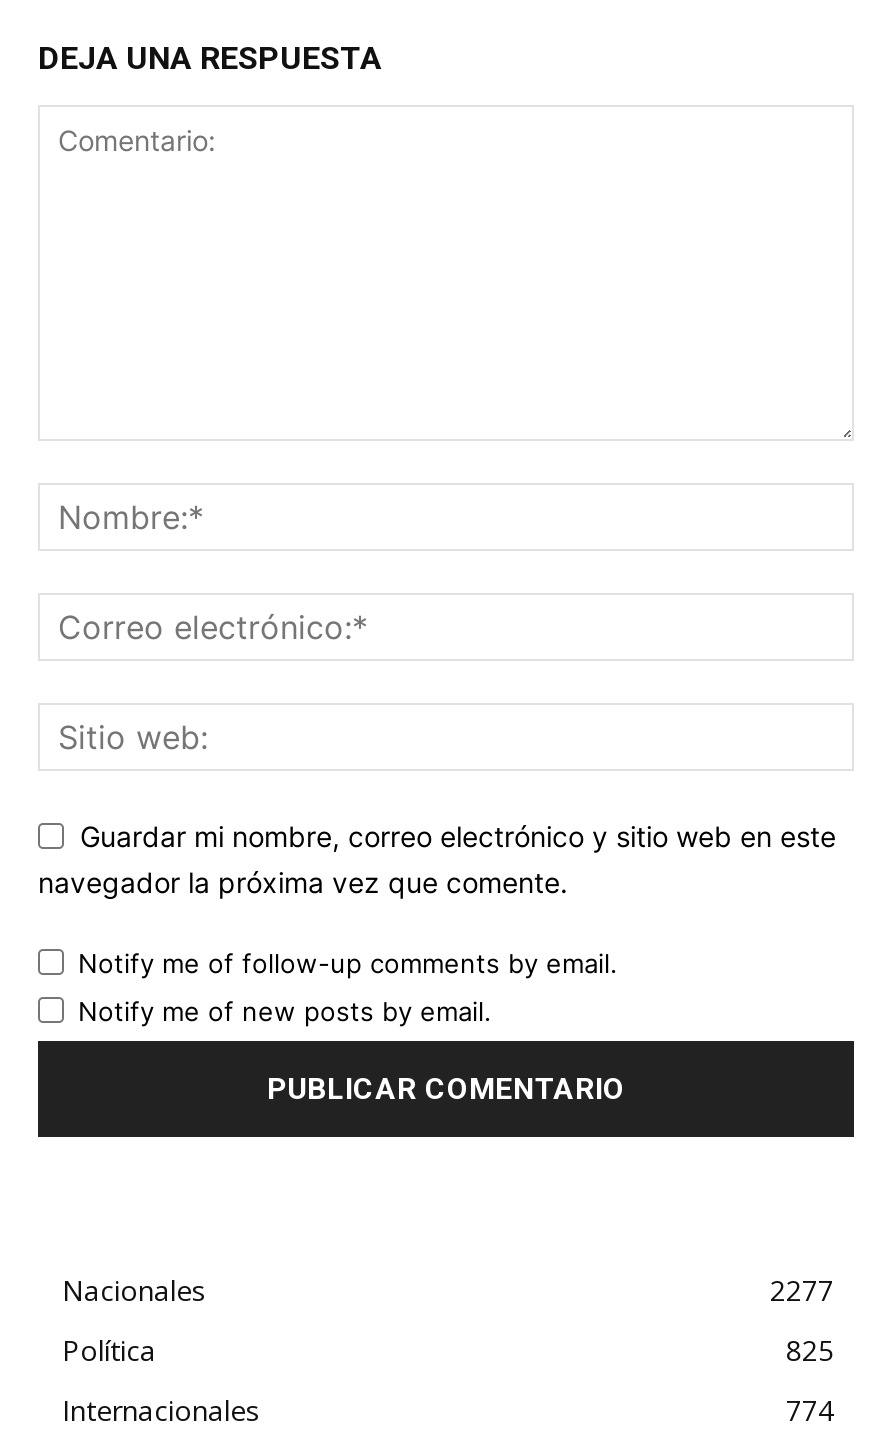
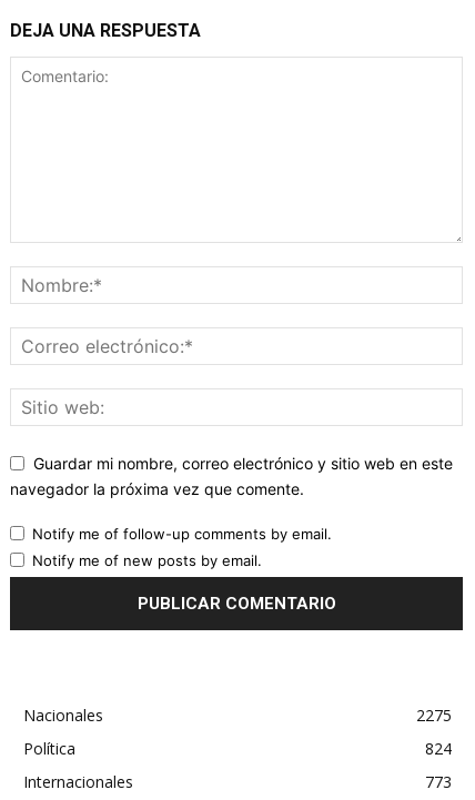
- 2277
+ 2275

- 825
+ 824

- 774
+ 773
